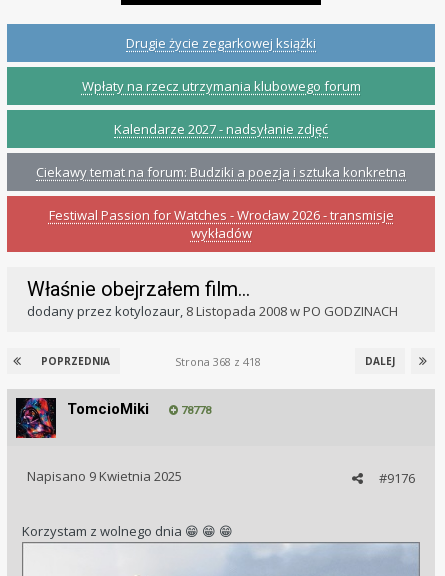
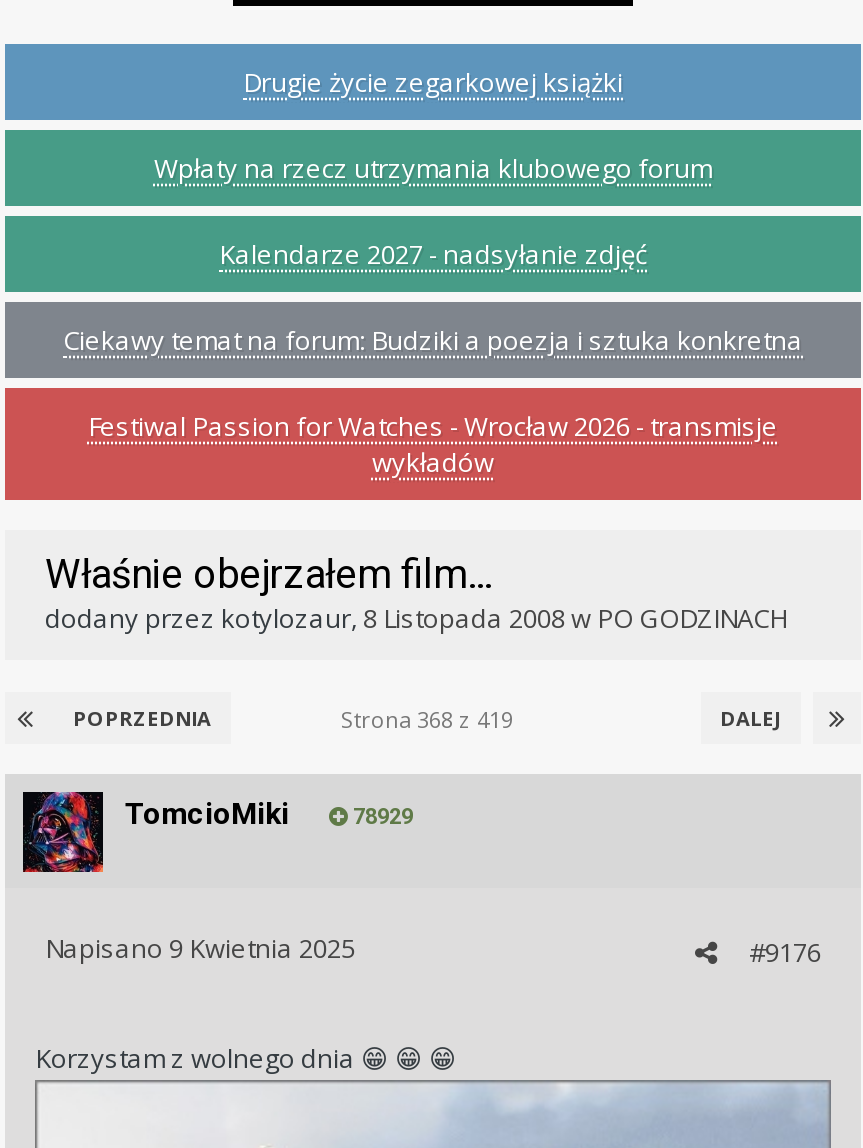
- Strona 368 z 418
+ Strona 368 z 419

- 78778
+ 78929
